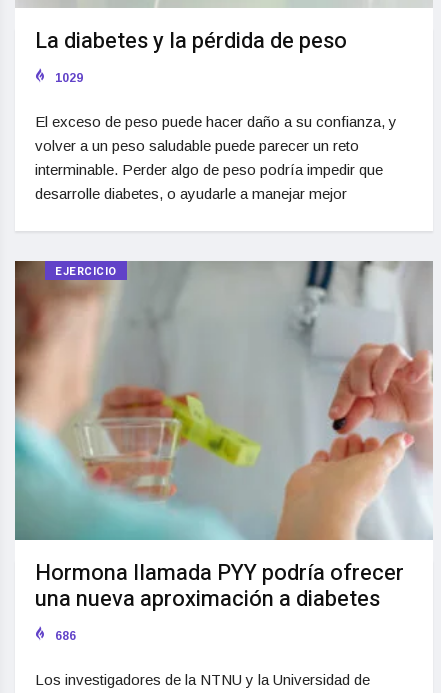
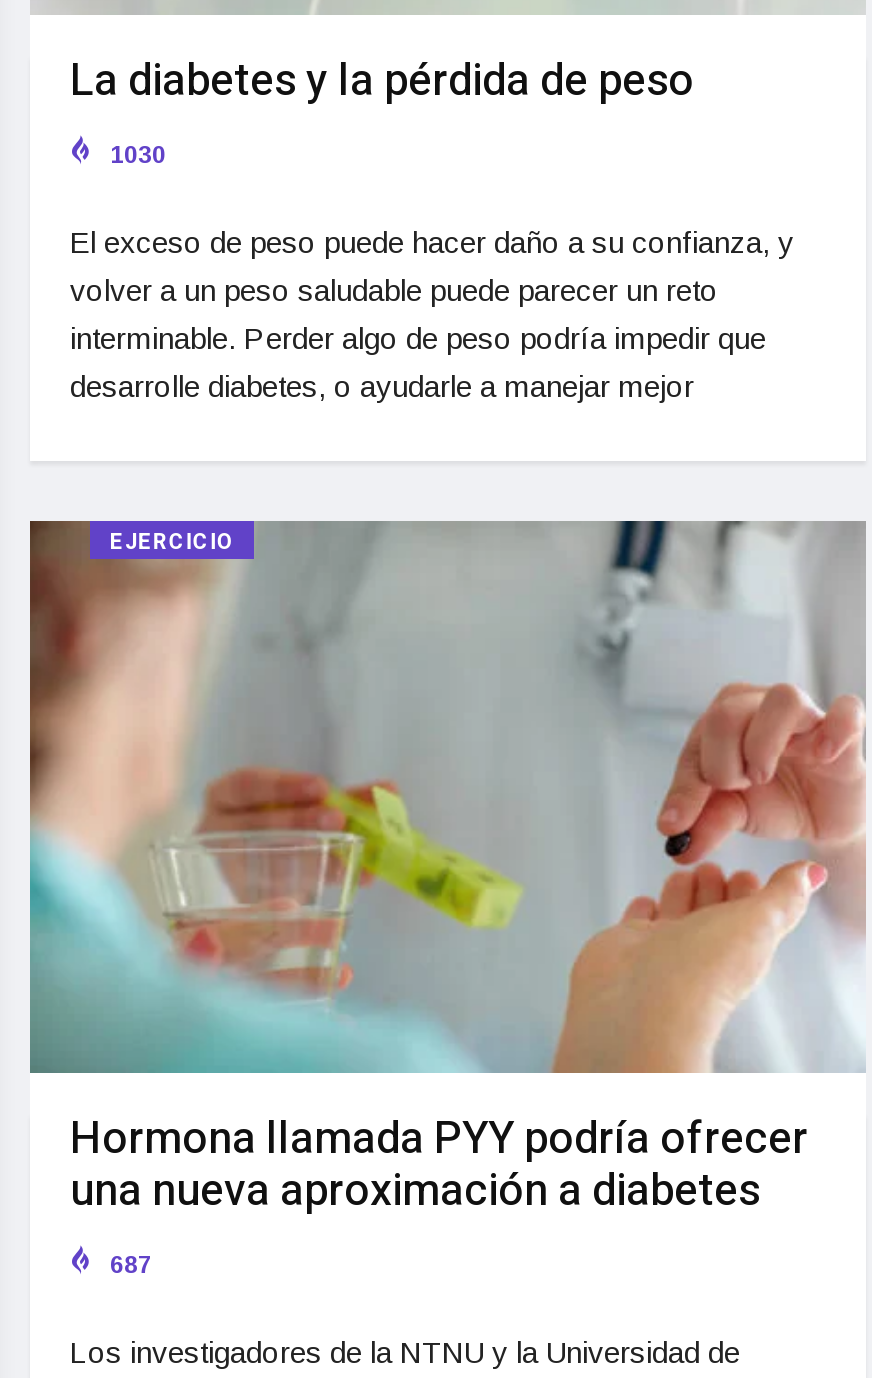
- 1029
+ 1030

- 686
+ 687
